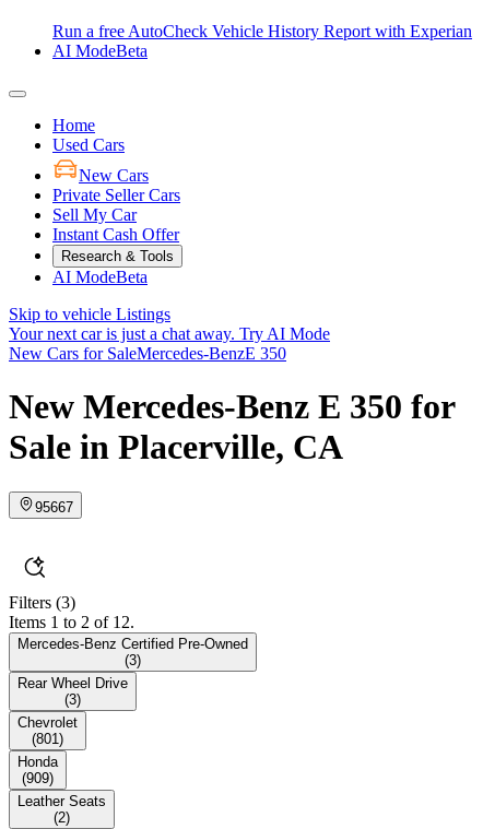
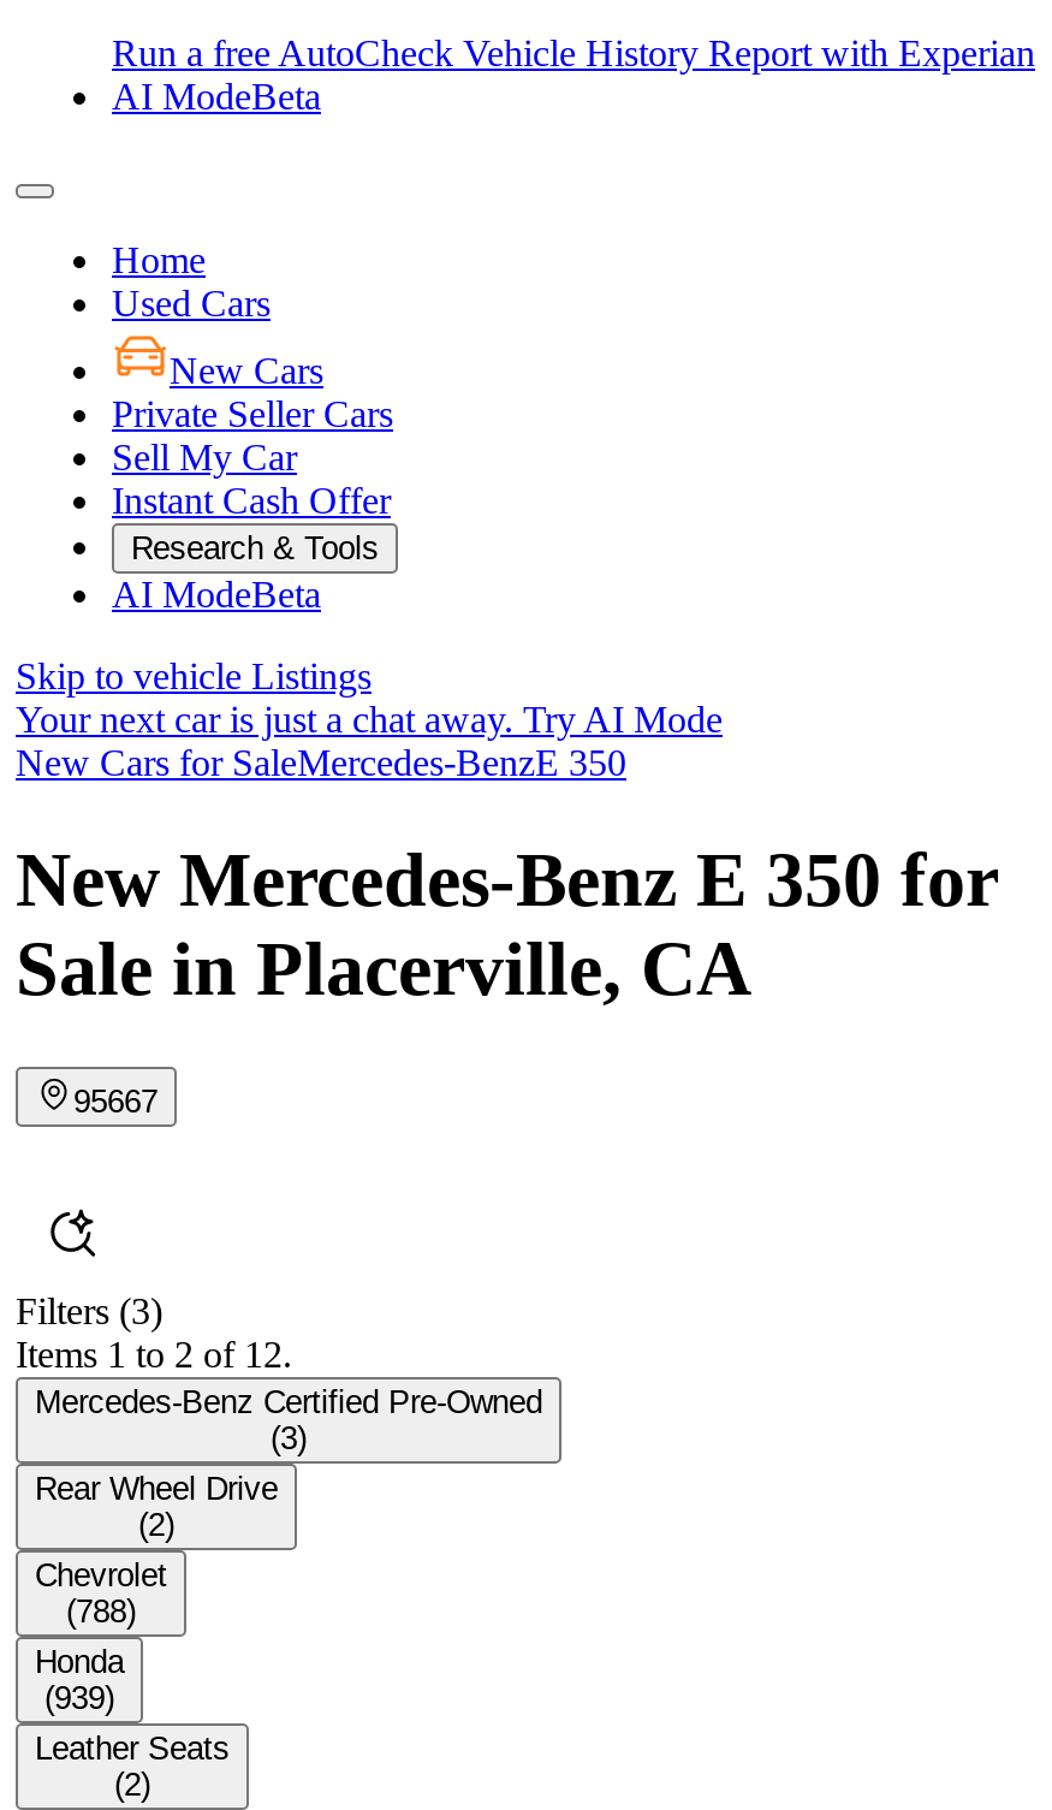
- (3)
+ (2)

- (801)
+ (788)

- (909)
+ (939)
